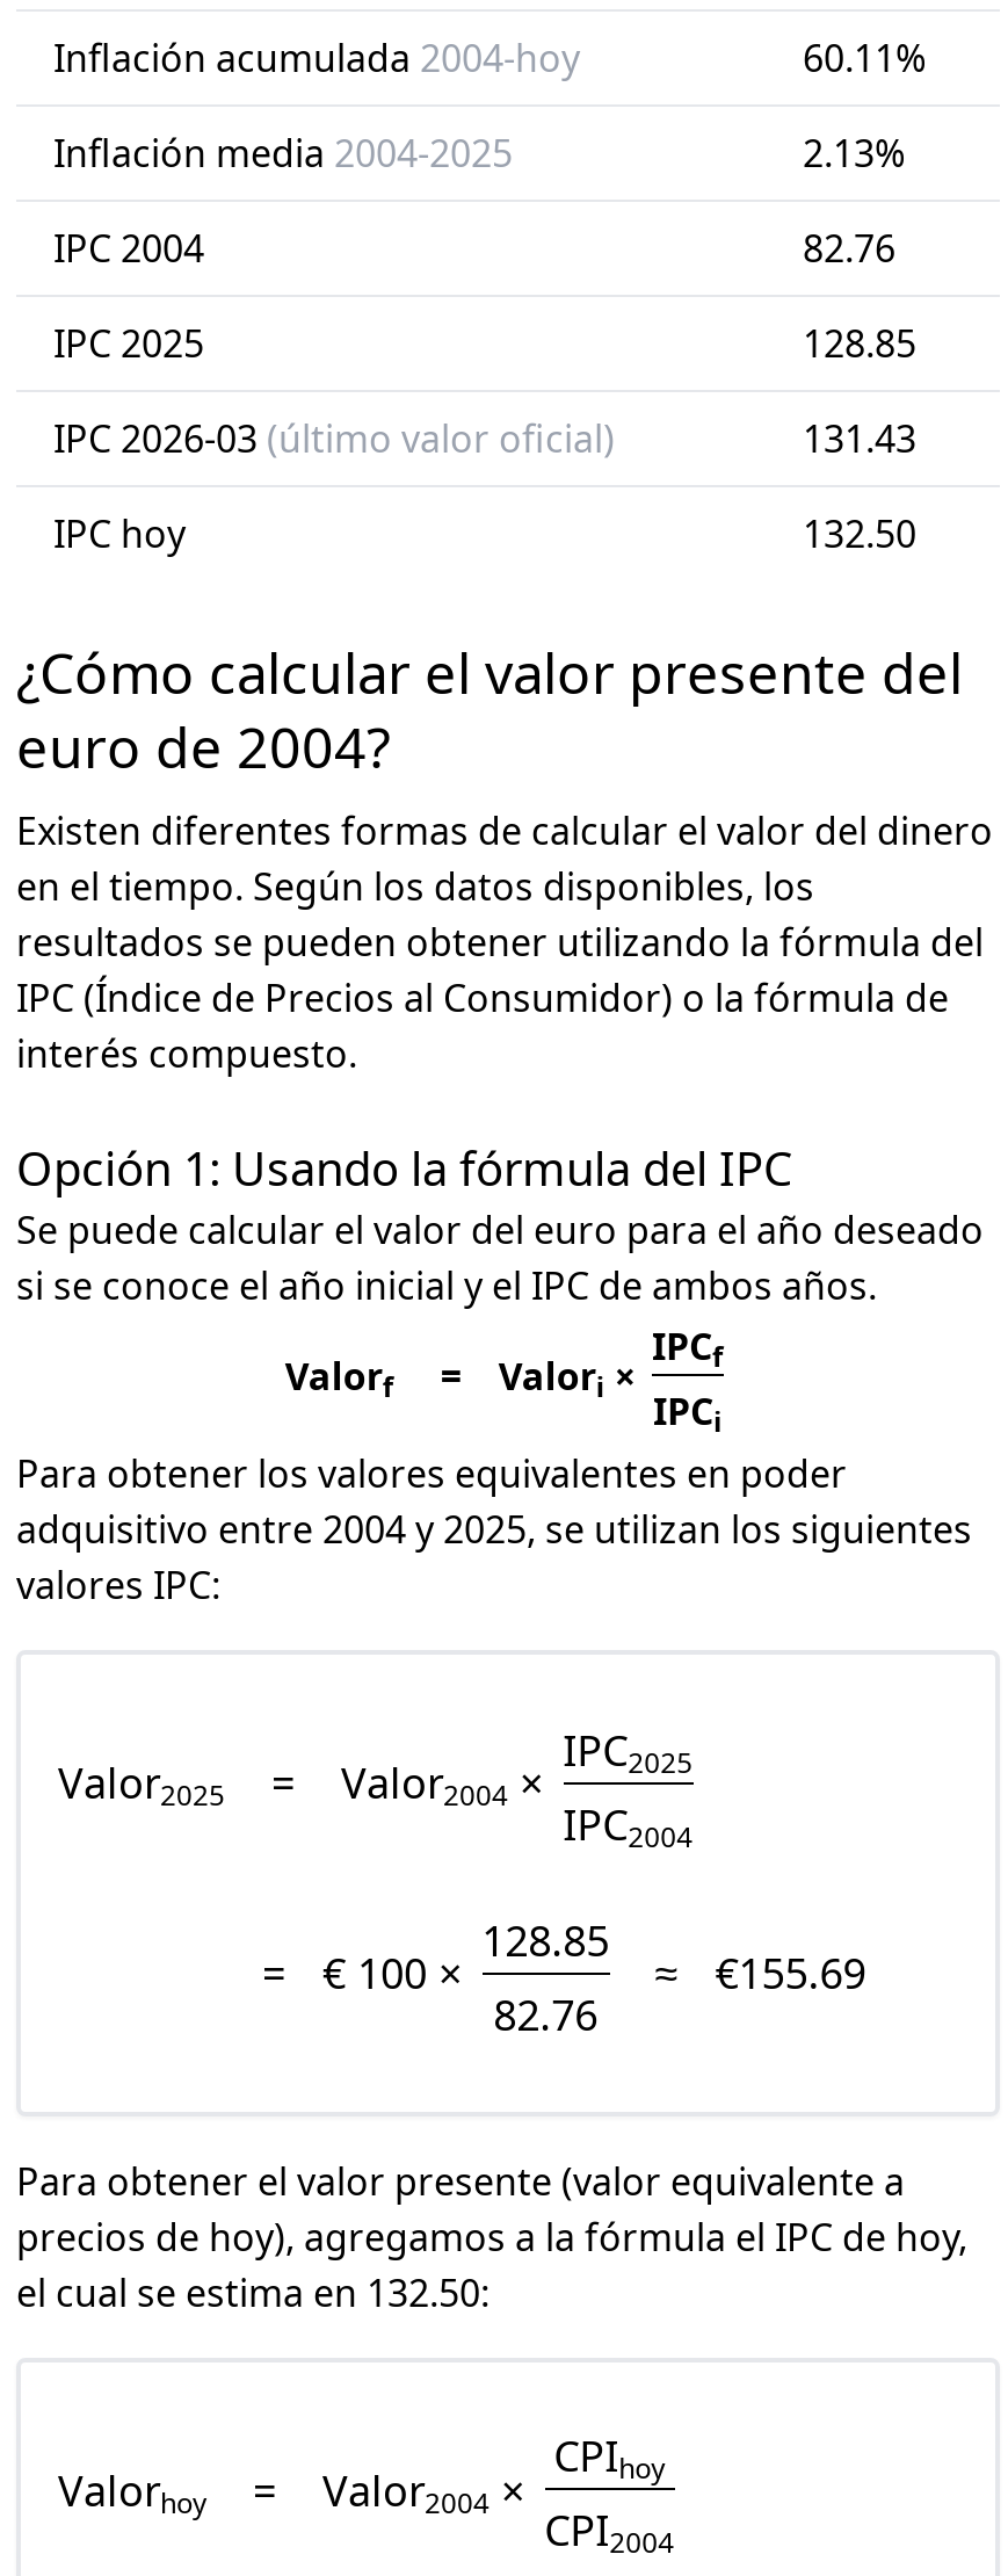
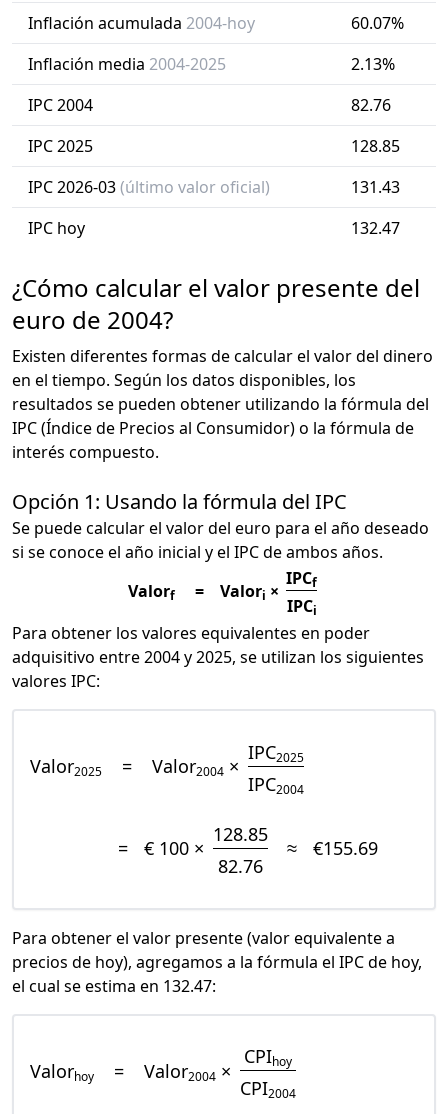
- 60.11%
+ 60.07%

- 132.50
+ 132.47

- el cual se estima en 132.50:
+ el cual se estima en 132.47:
